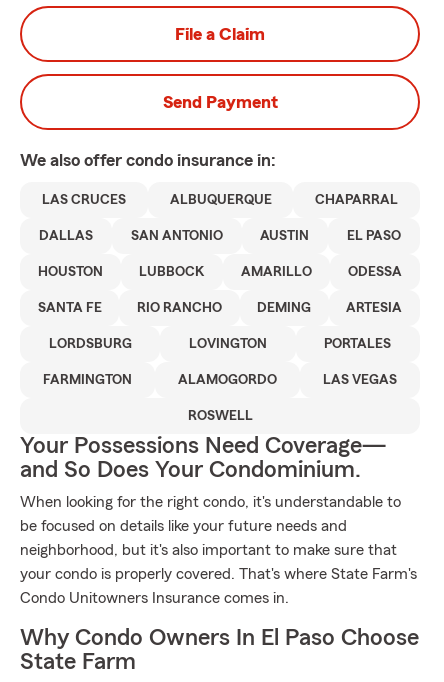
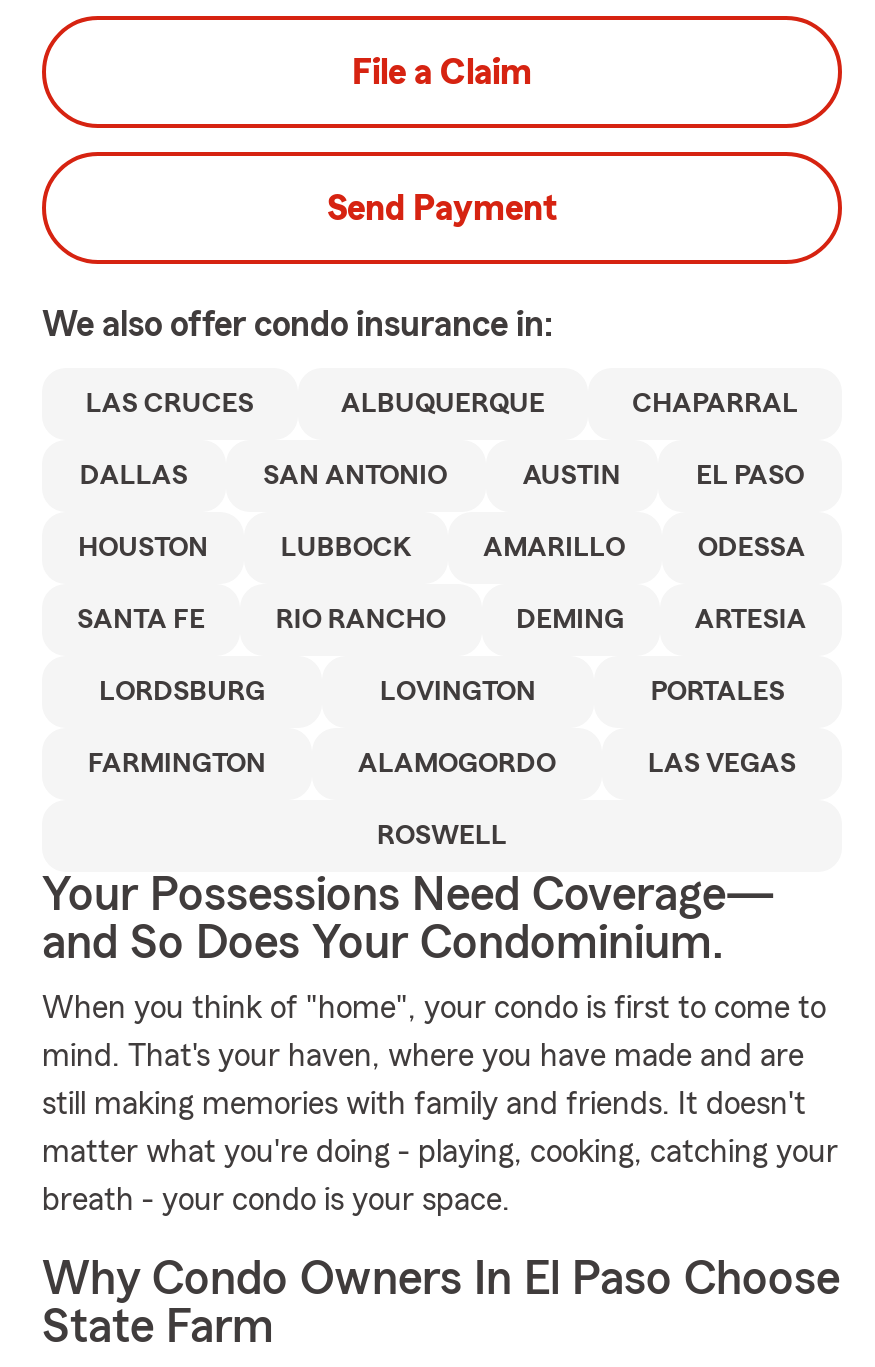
- When looking for the right condo, it's understandable to
+ When you think of "home", your condo is first to come to

- be focused on details like your future needs and
+ mind. That's your haven, where you have made and are

- neighborhood, but it's also important to make sure that
+ still making memories with family and friends. It doesn't

- your condo is properly covered. That's where State Farm's
+ matter what you're doing - playing, cooking, catching your

- Condo Unitowners Insurance comes in.
+ breath - your condo is your space.
